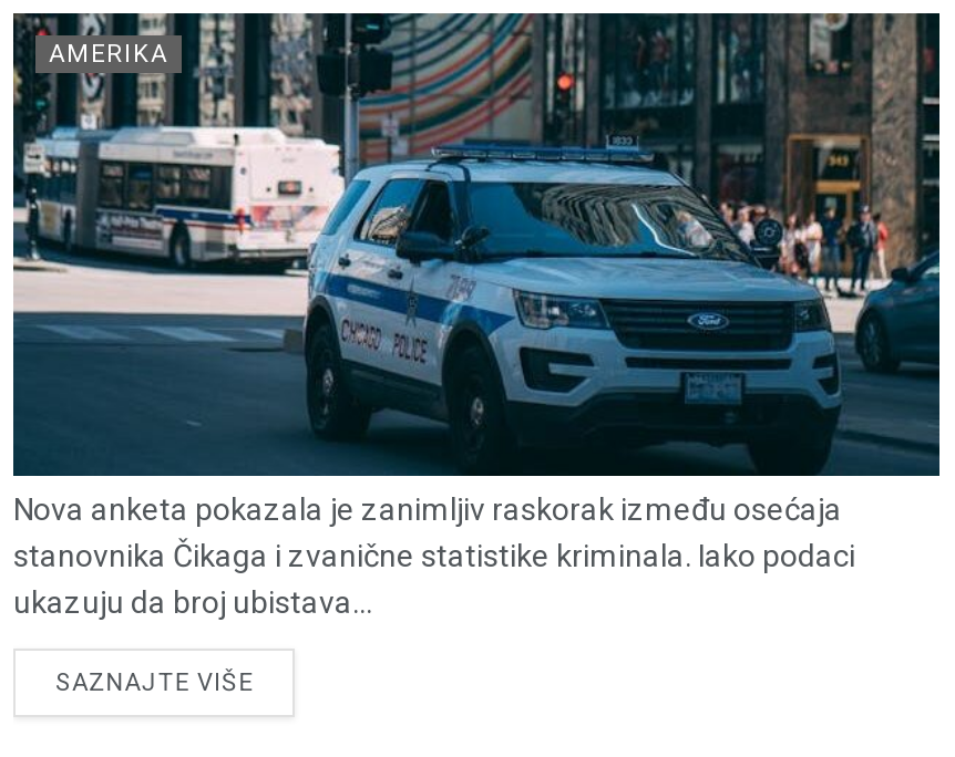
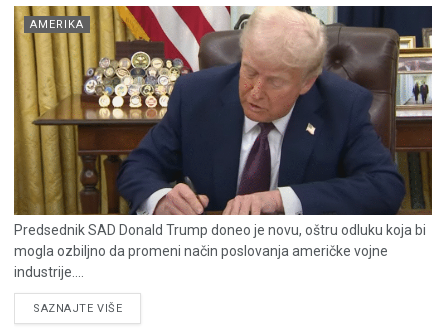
- [image]
- Nova anketa pokazala je zanimljiv raskorak između osećaja
- stanovnika Čikaga i zvanične statistike kriminala. Iako podaci
- ukazuju da broj ubistava...
+ [image]
+ Predsednik SAD Donald Trump doneo je novu, oštru odluku koja bi
+ mogla ozbiljno da promeni način poslovanja američke vojne
+ industrije....
